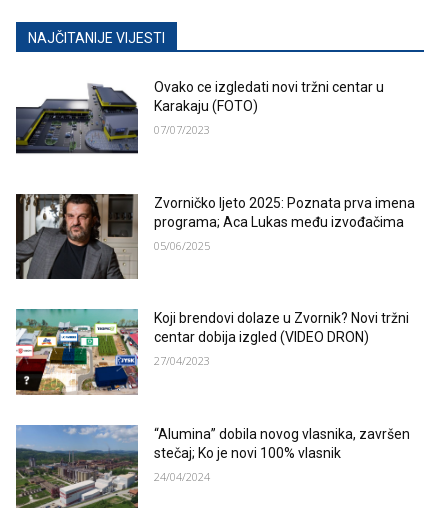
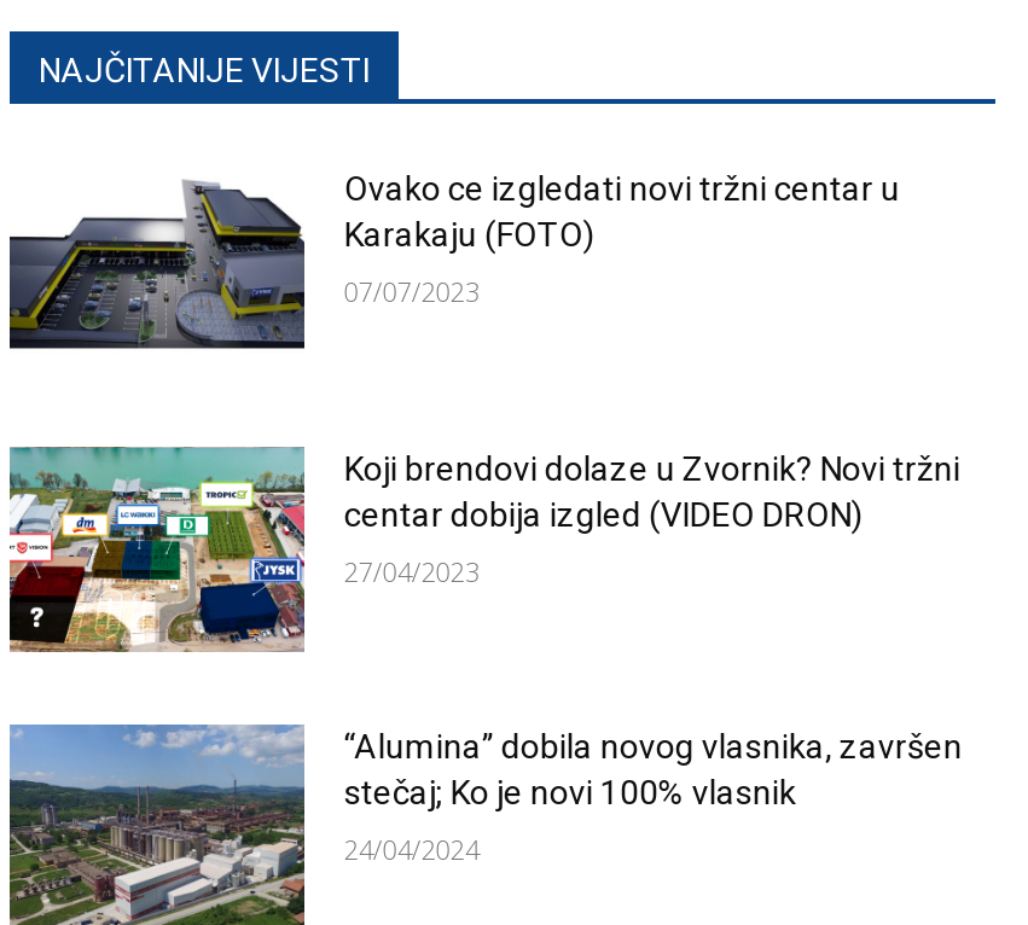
- [image]
- Zvorničko ljeto 2025: Poznata prva imena
- programa; Aca Lukas među izvođačima
- 05/06/2025
